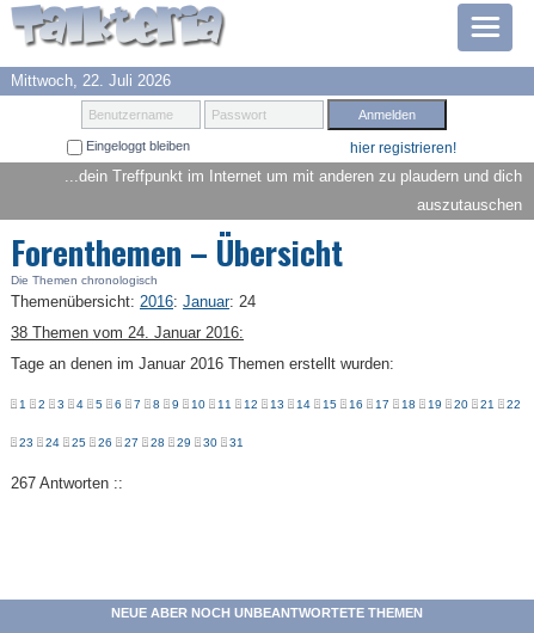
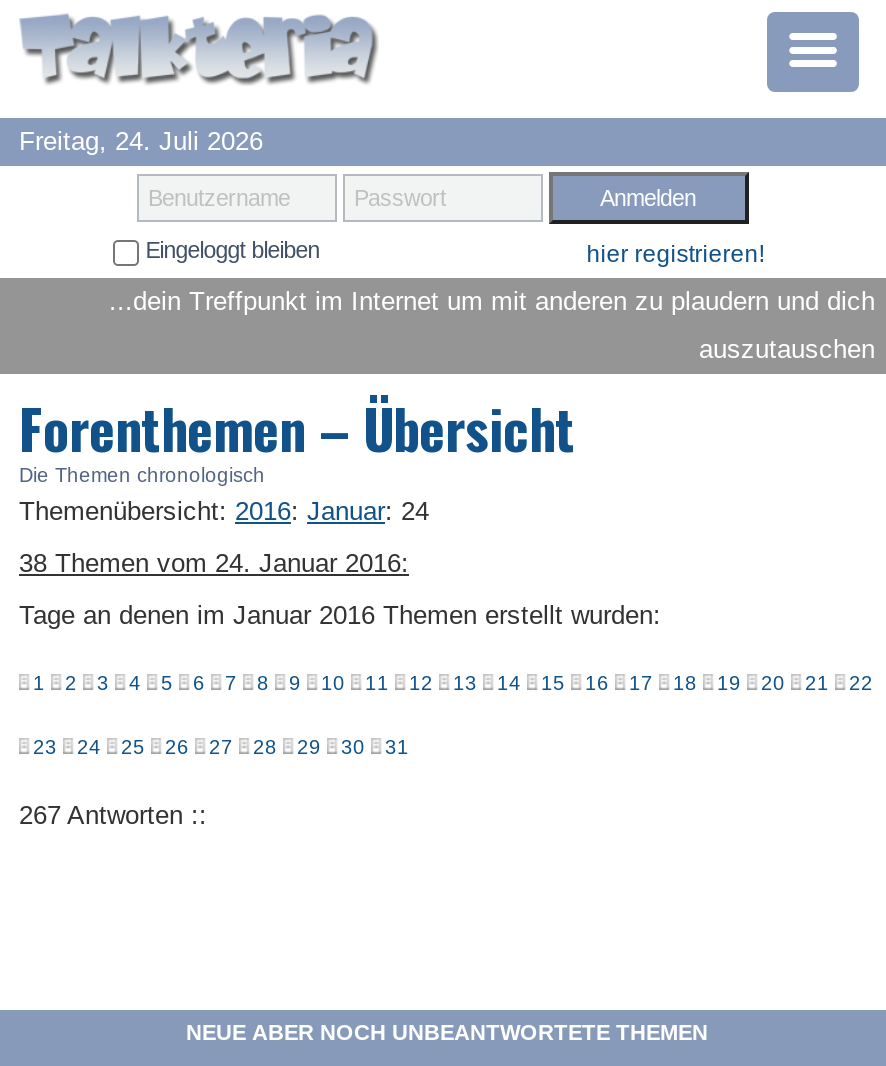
- Mittwoch, 22. Juli 2026
+ Freitag, 24. Juli 2026
